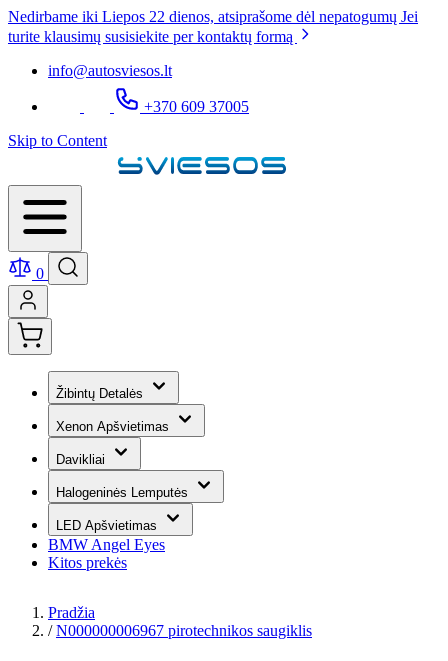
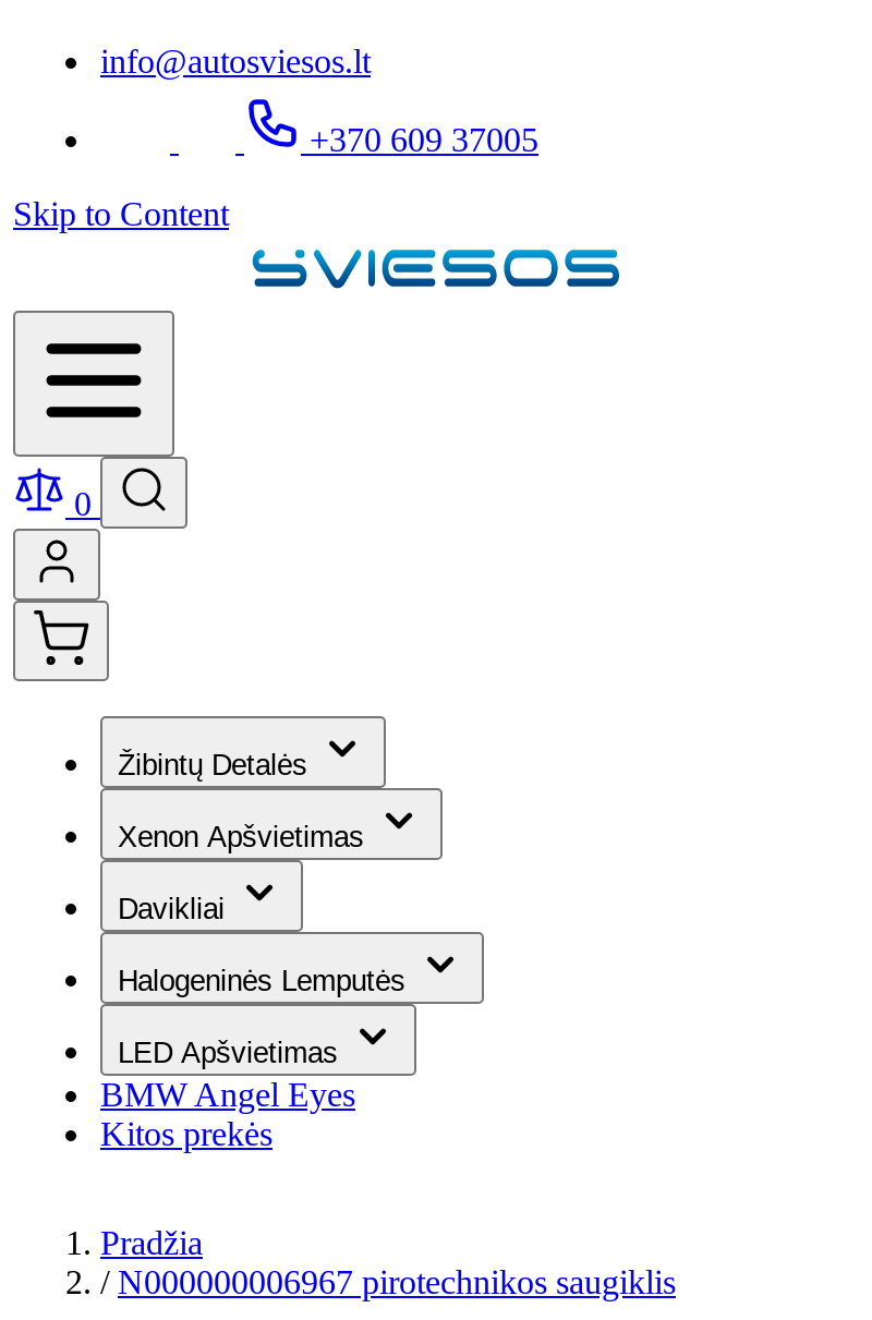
- Nedirbame iki Liepos 22 dienos, atsiprašome dėl nepatogumų Jei
- turite klausimų susisiekite per kontaktų formą
